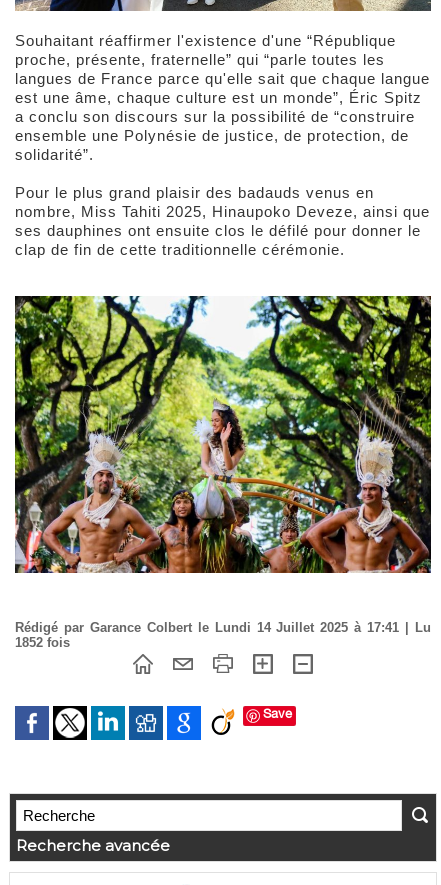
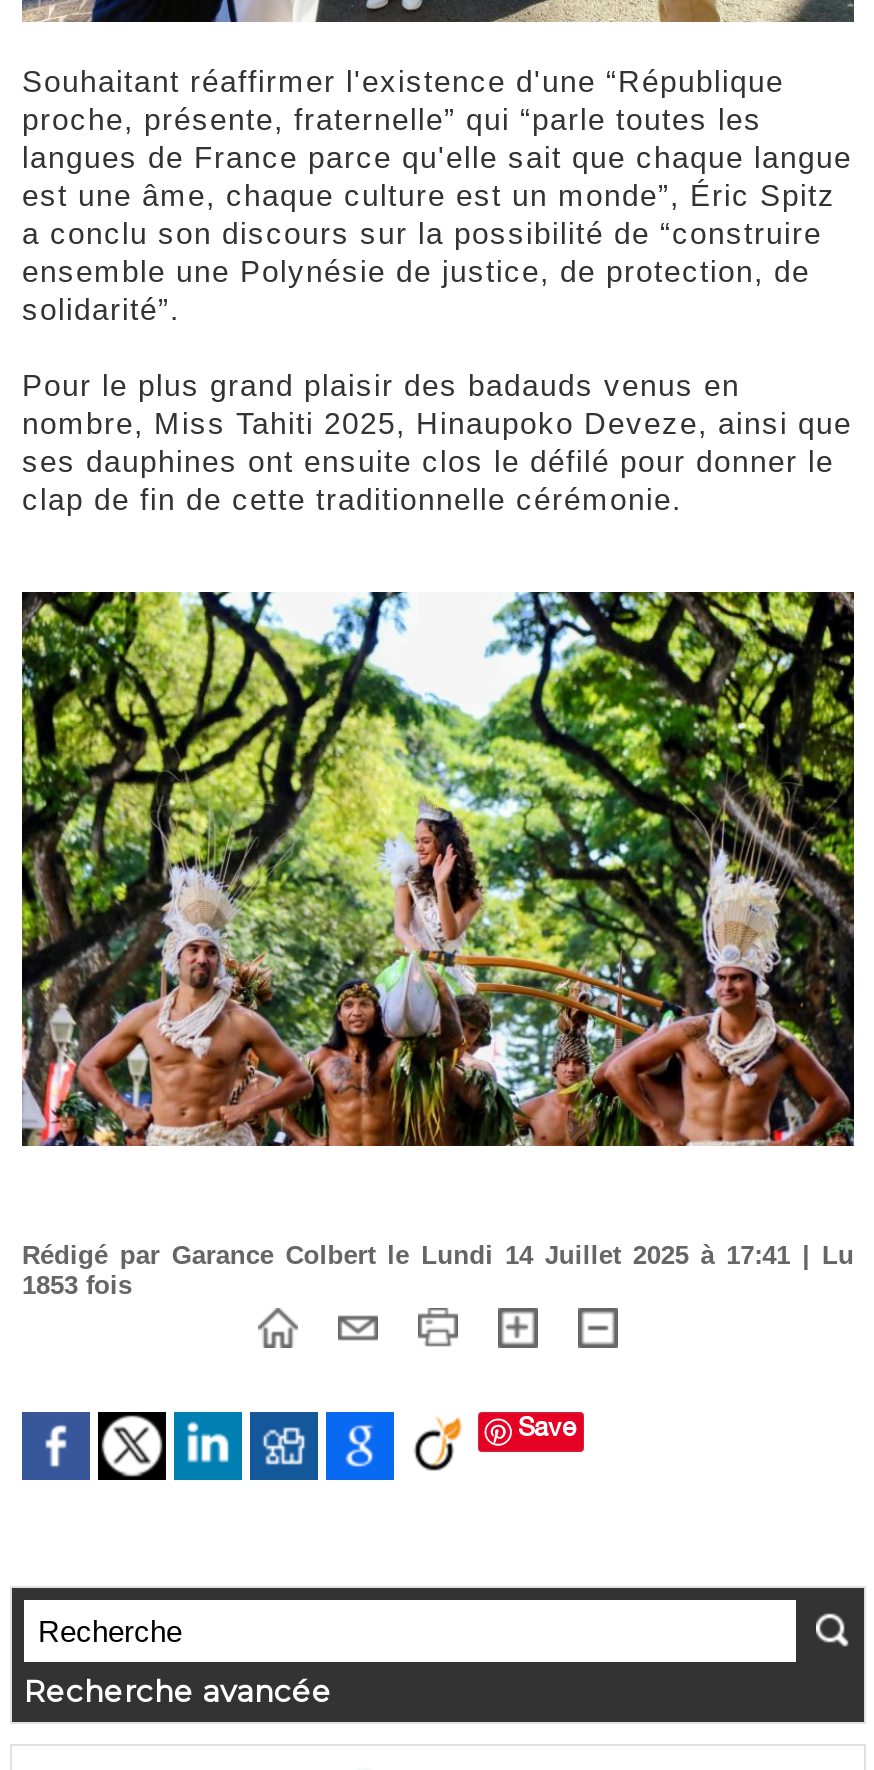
- 1852 fois
+ 1853 fois
